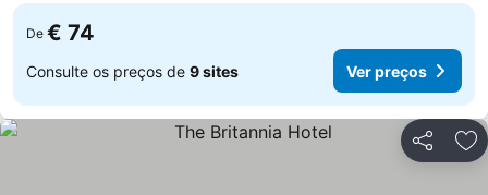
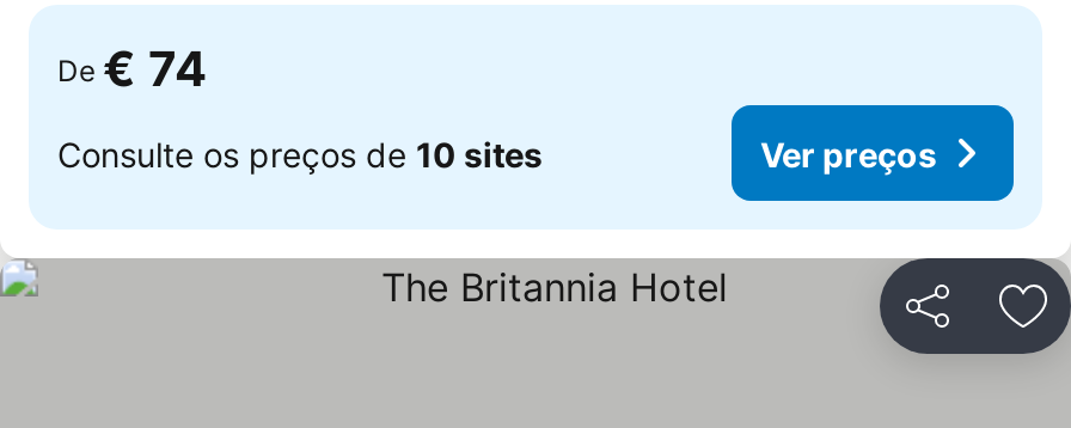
- Consulte os preços de 9 sites
+ Consulte os preços de 10 sites
